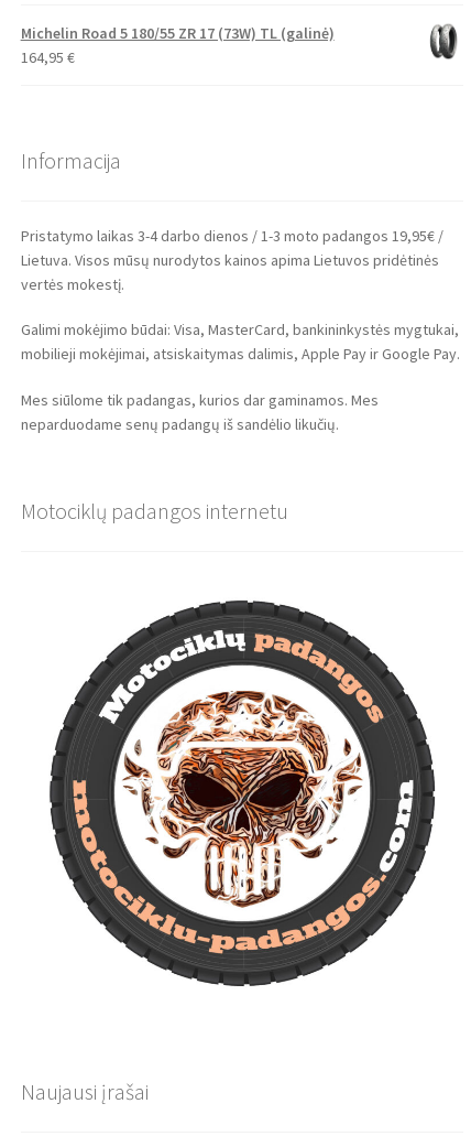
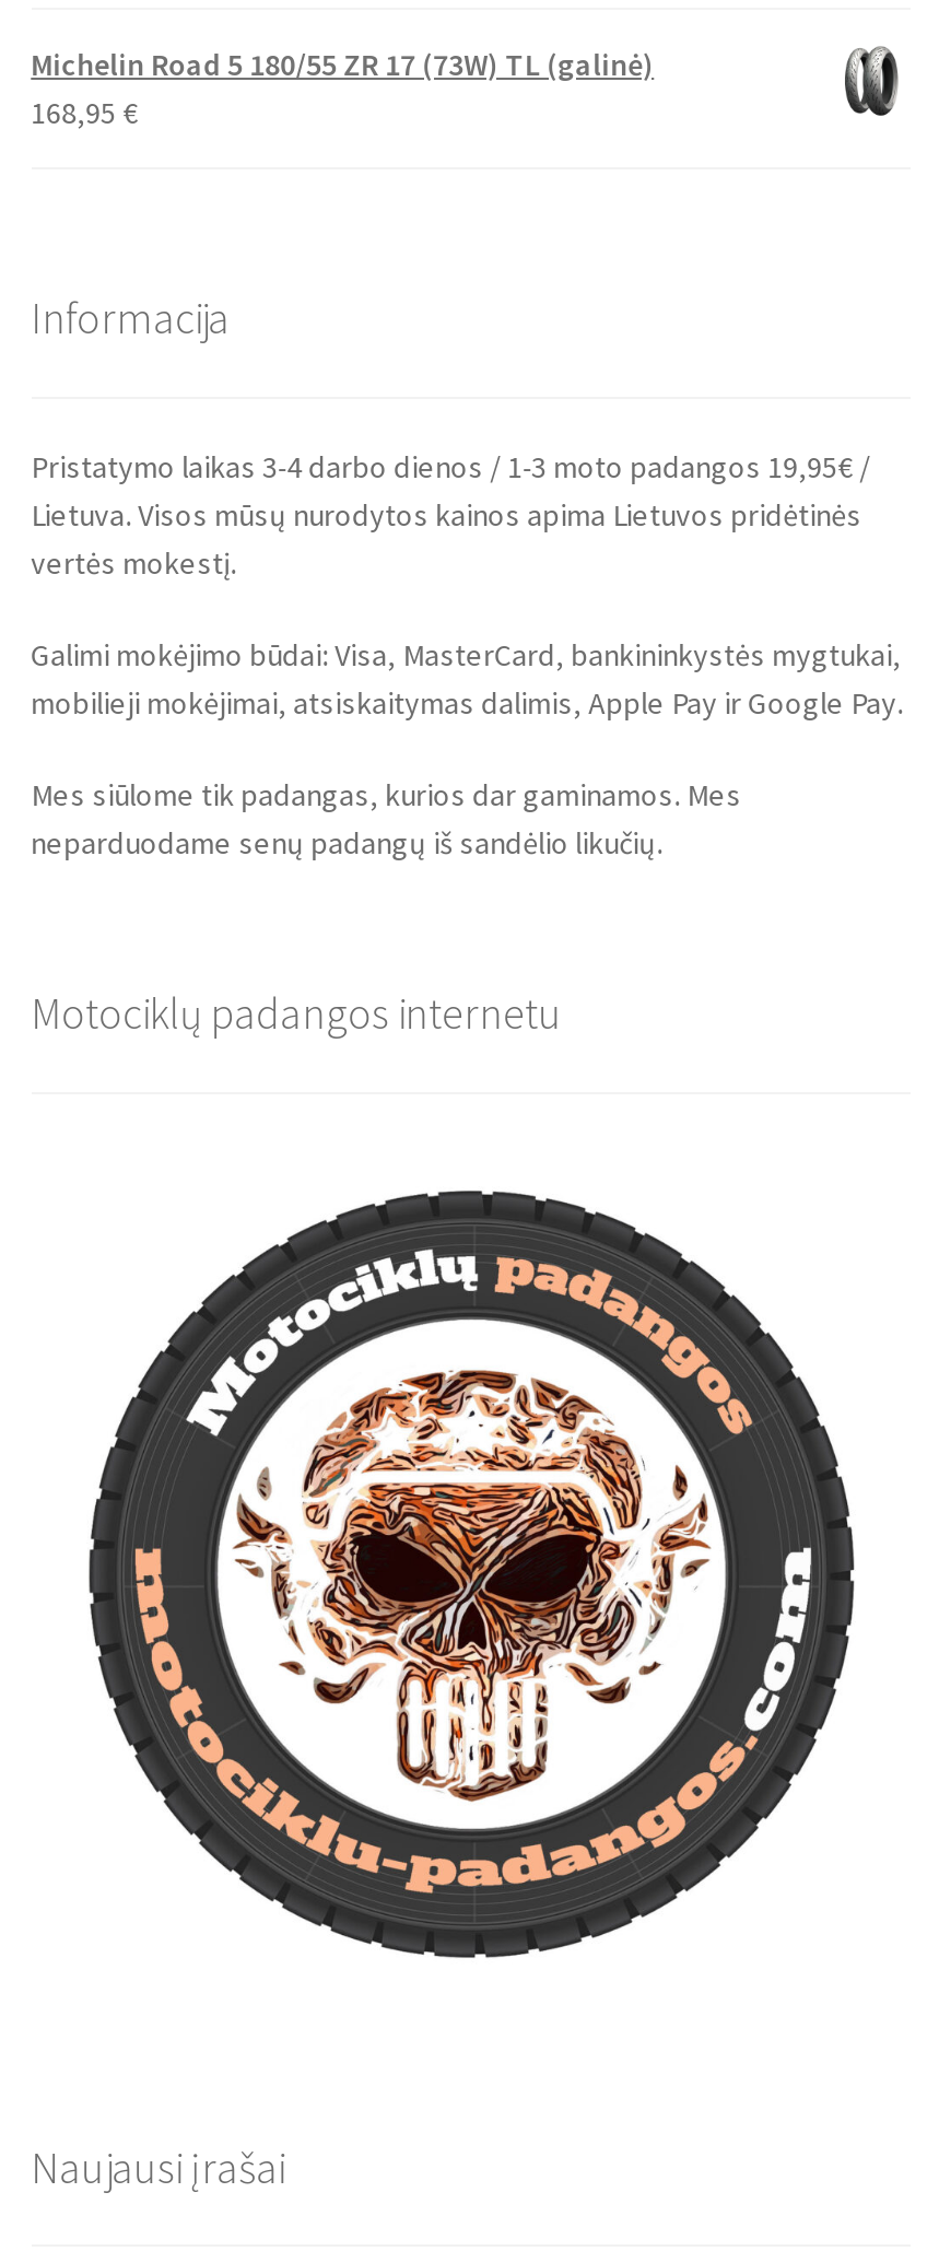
- 164,95 €
+ 168,95 €
